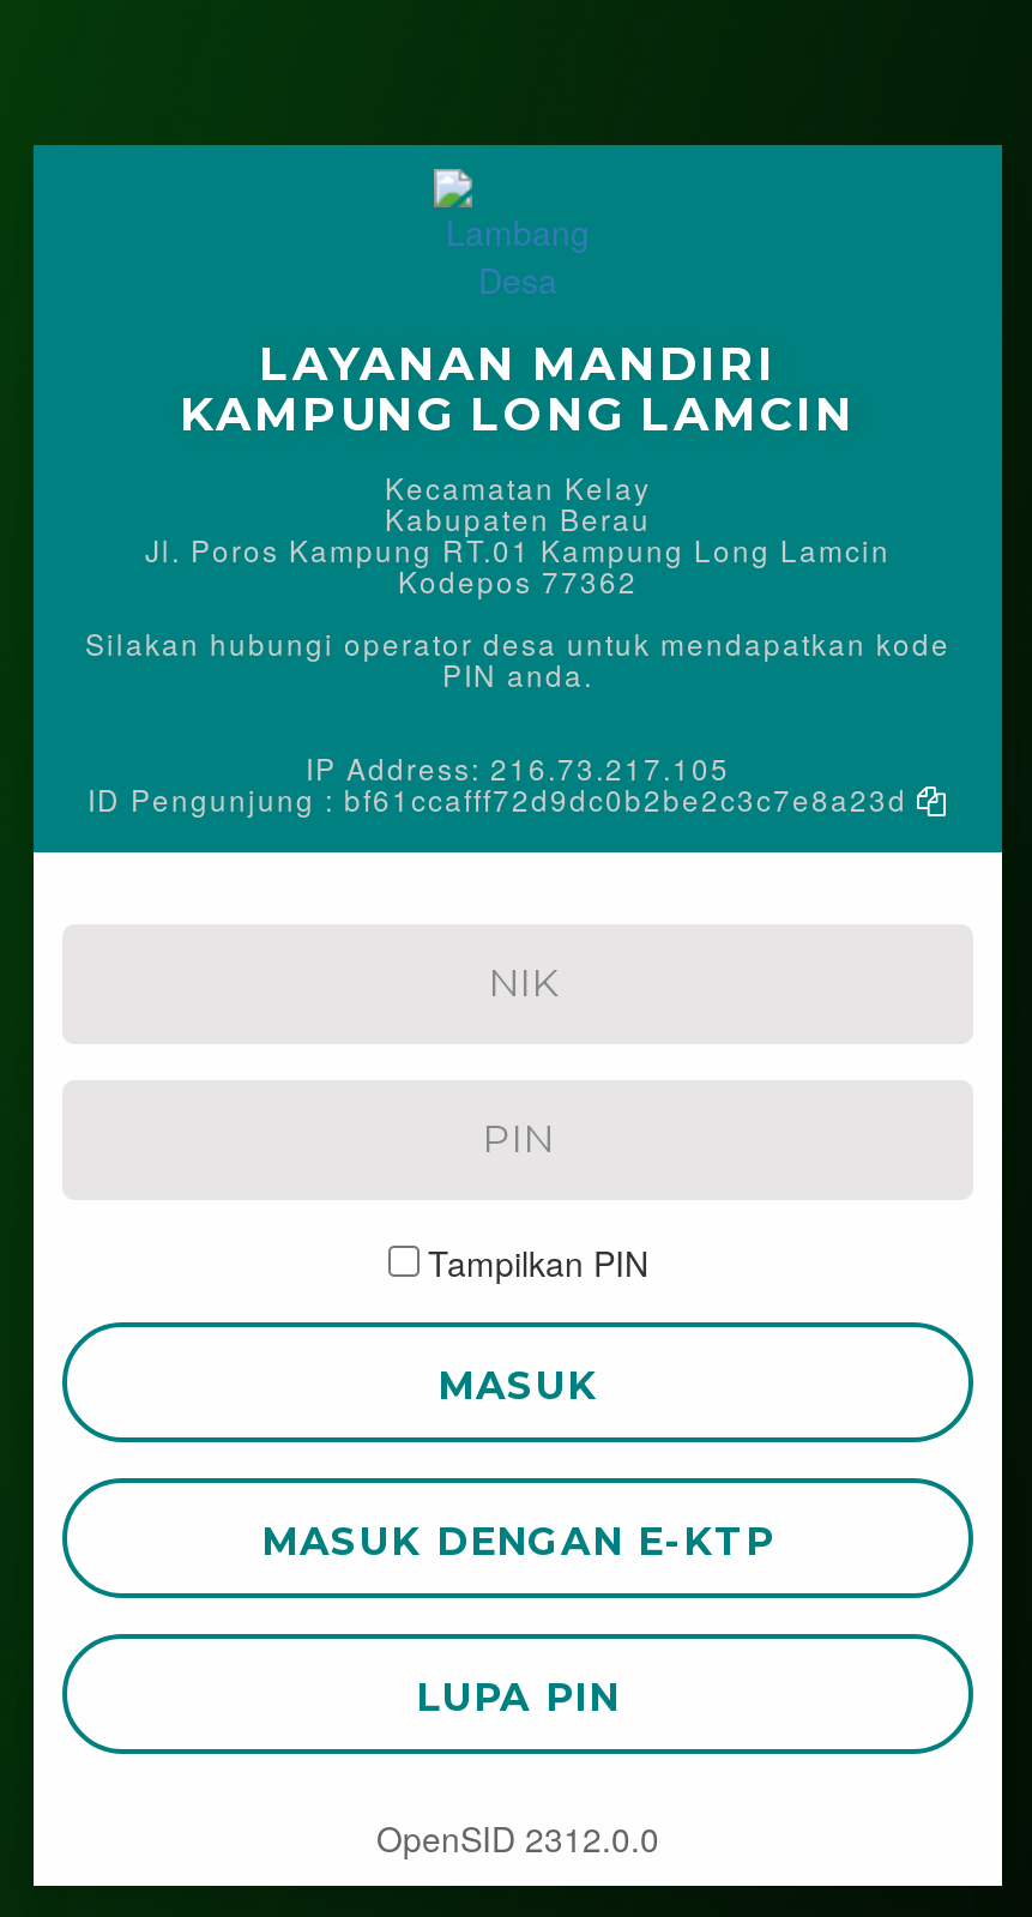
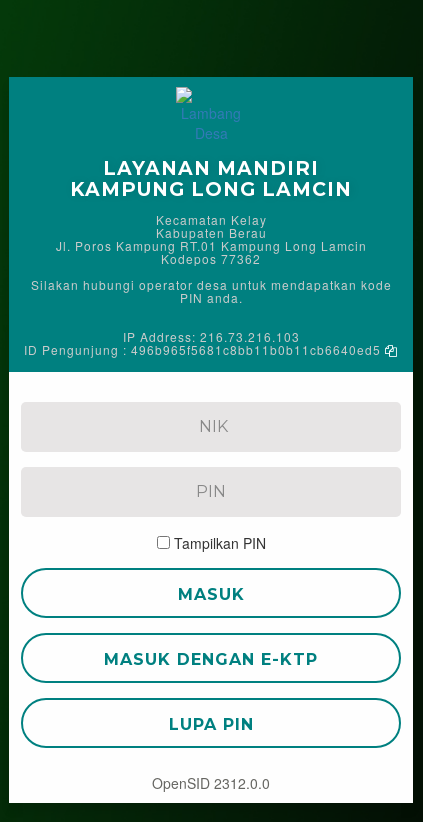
- IP Address: 216.73.217.105
+ IP Address: 216.73.216.103

- ID Pengunjung : bf61ccafff72d9dc0b2be2c3c7e8a23d
+ ID Pengunjung : 496b965f5681c8bb11b0b11cb6640ed5
